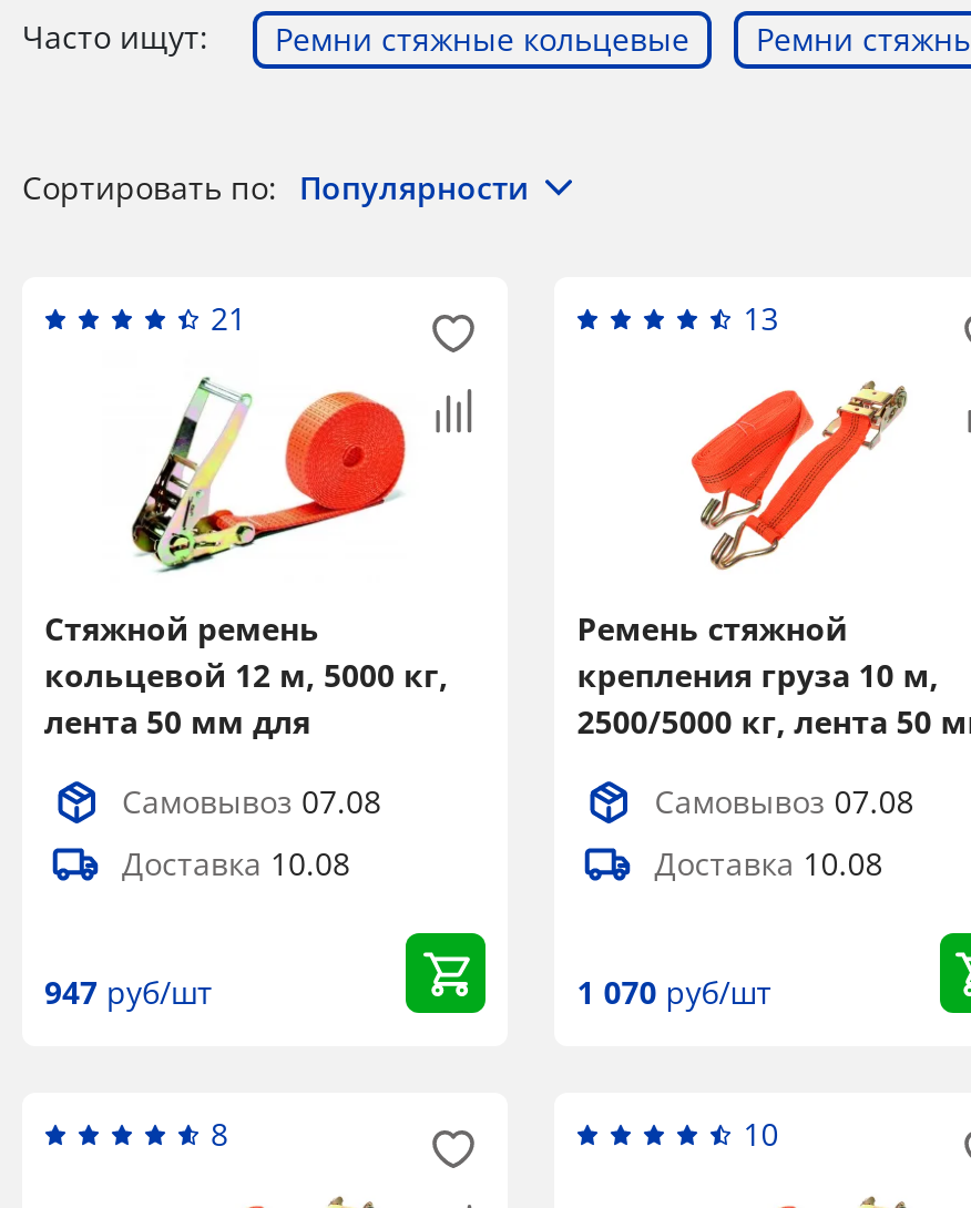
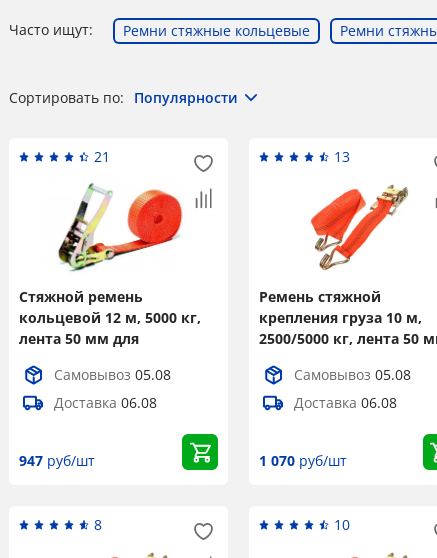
- Самовывоз 07.08
+ Самовывоз 05.08

- Самовывоз 07.08
+ Самовывоз 05.08

- Доставка 10.08
+ Доставка 06.08

- Доставка 10.08
+ Доставка 06.08
